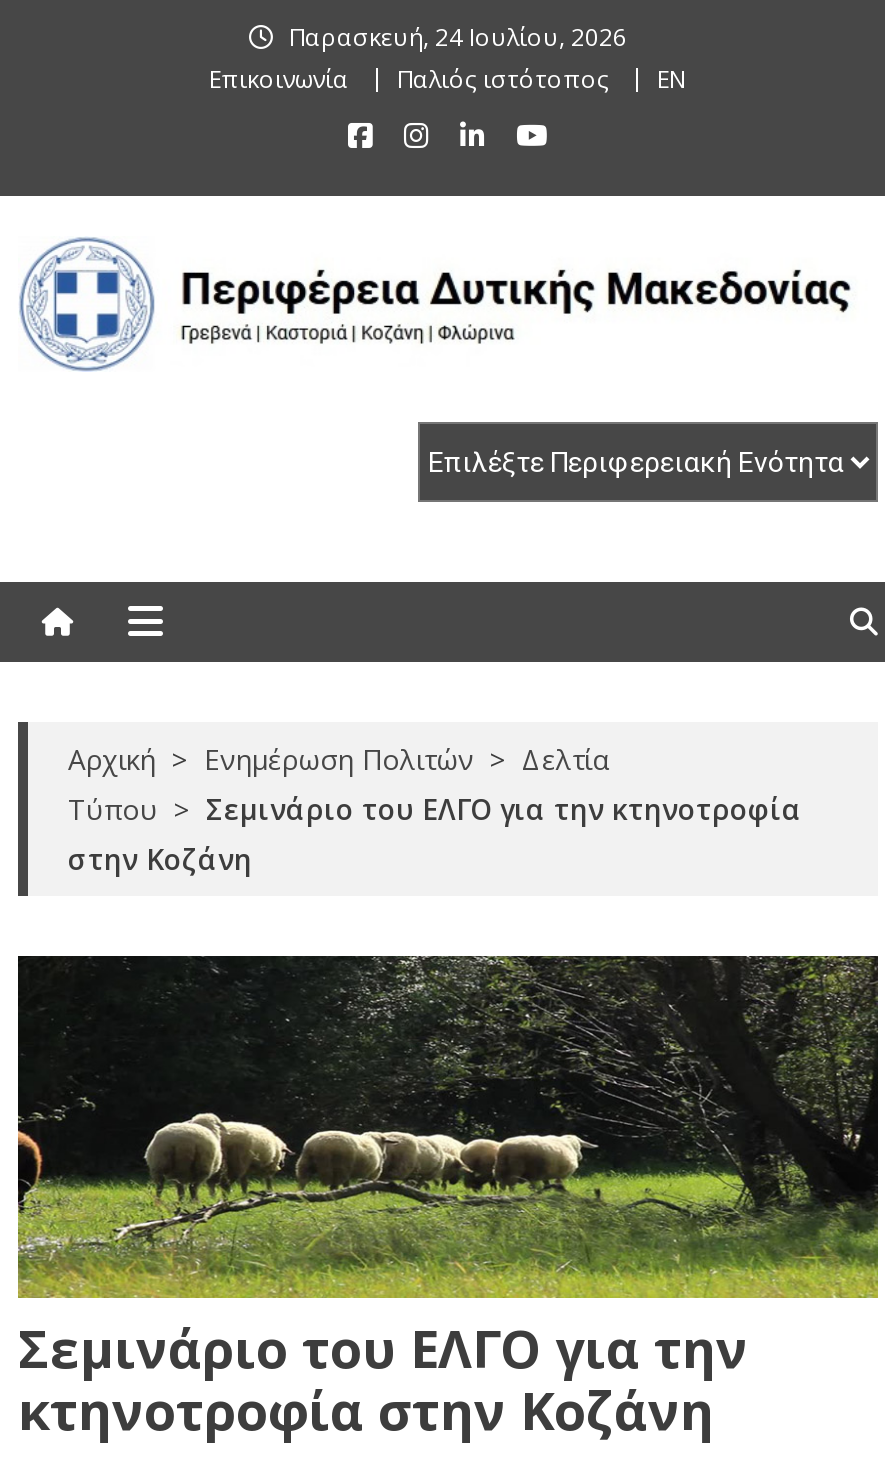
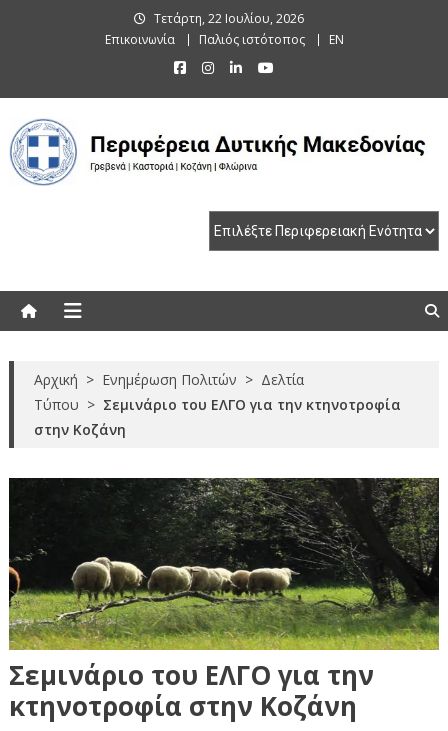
- Παρασκευή, 24 Ιουλίου, 2026
+ Τετάρτη, 22 Ιουλίου, 2026
